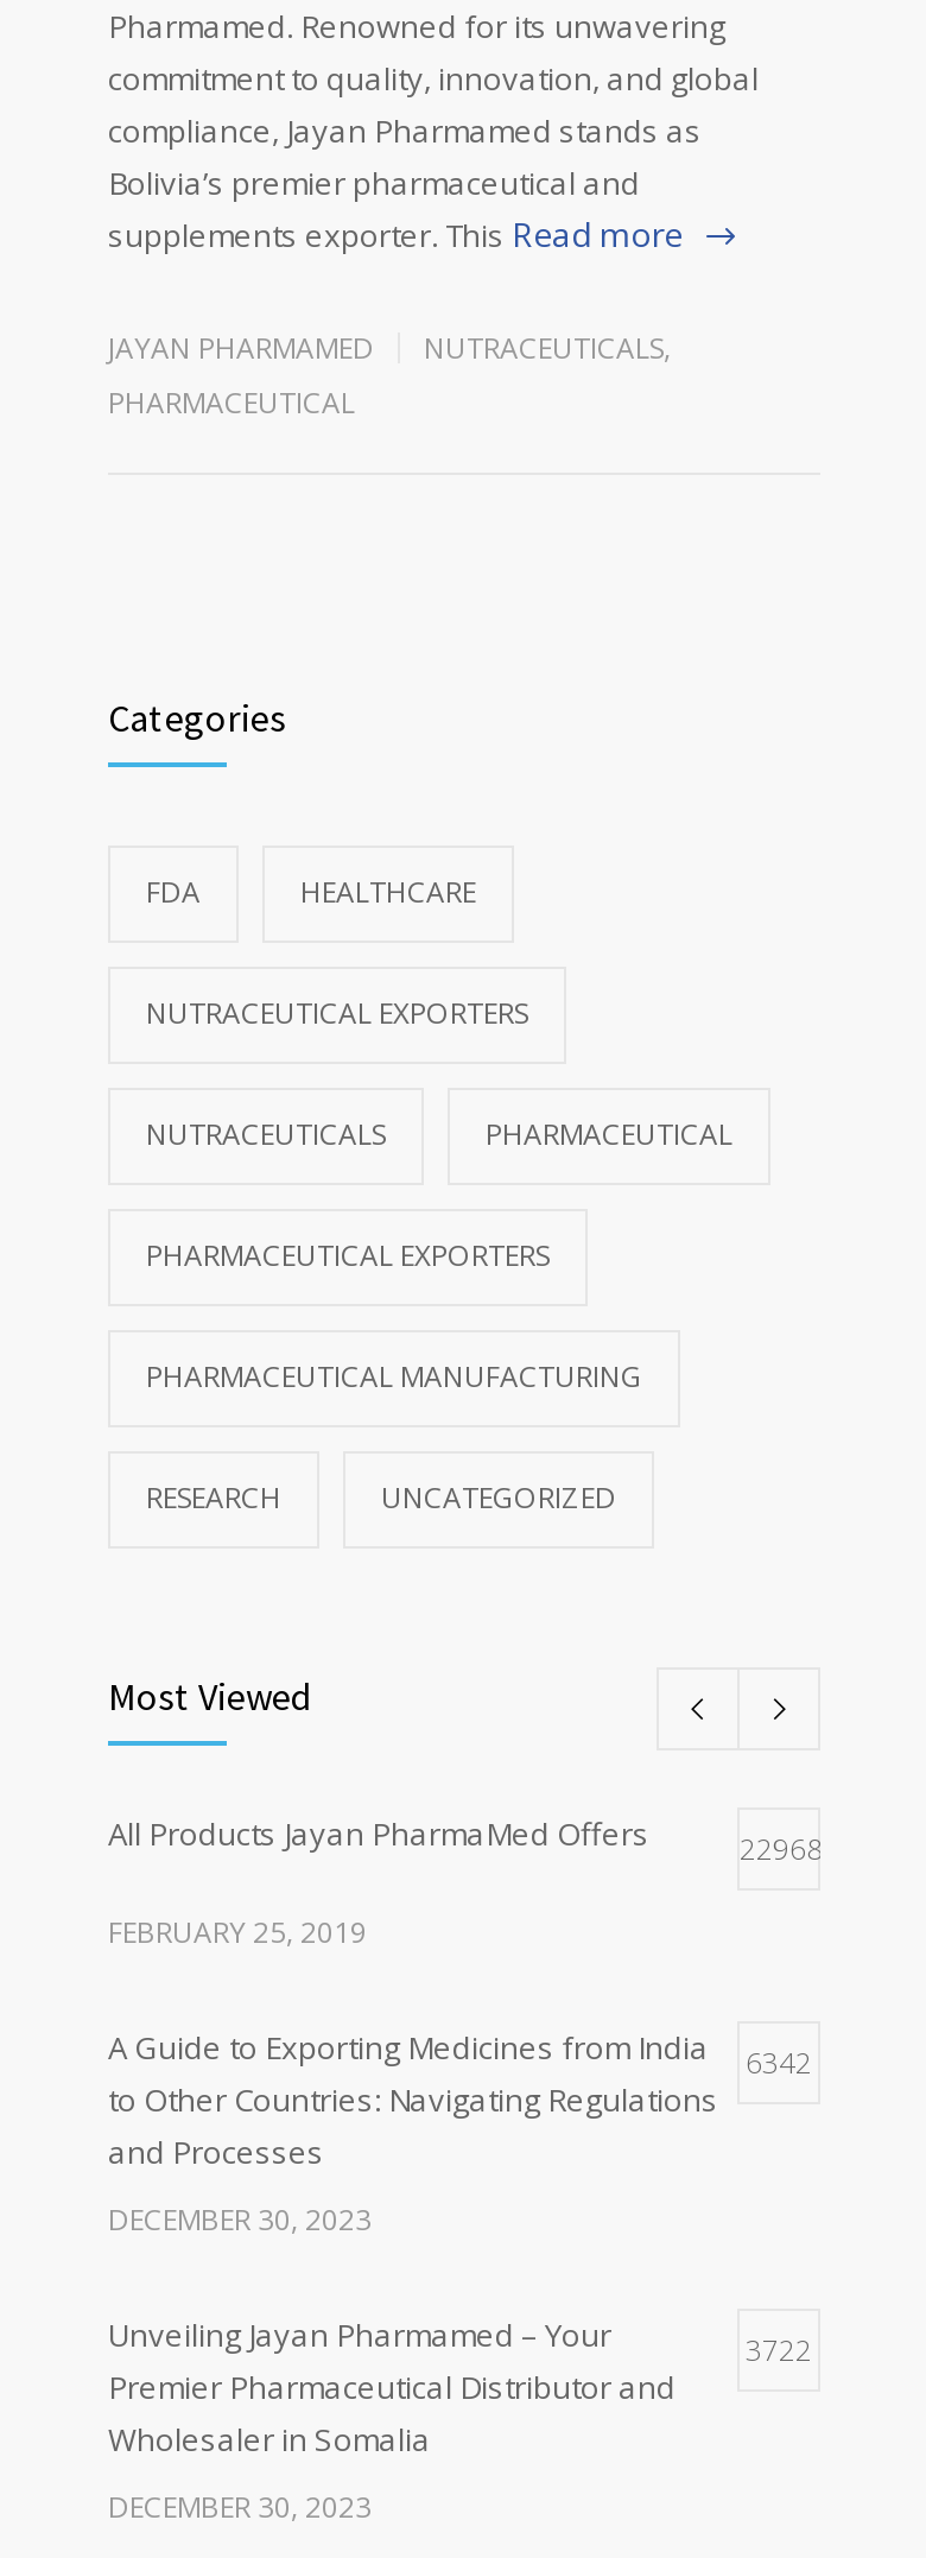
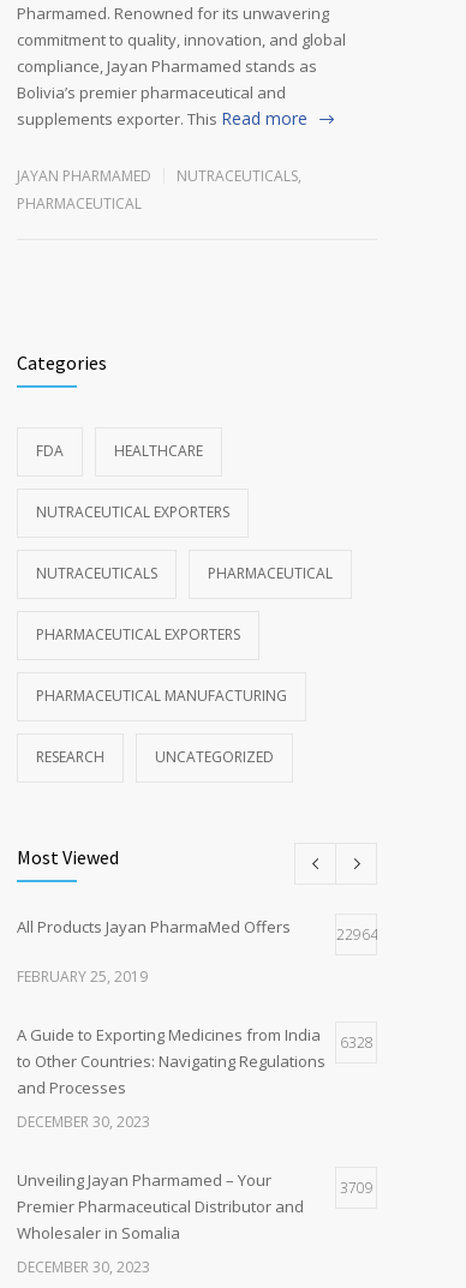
- 22968
+ 22964

- A Guide to Exporting Medicines from India 6342
+ A Guide to Exporting Medicines from India 6328

- 3722
+ 3709
